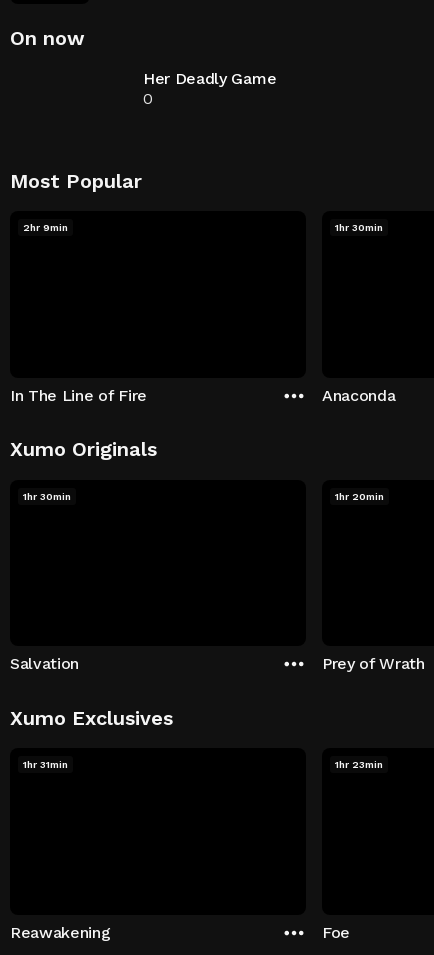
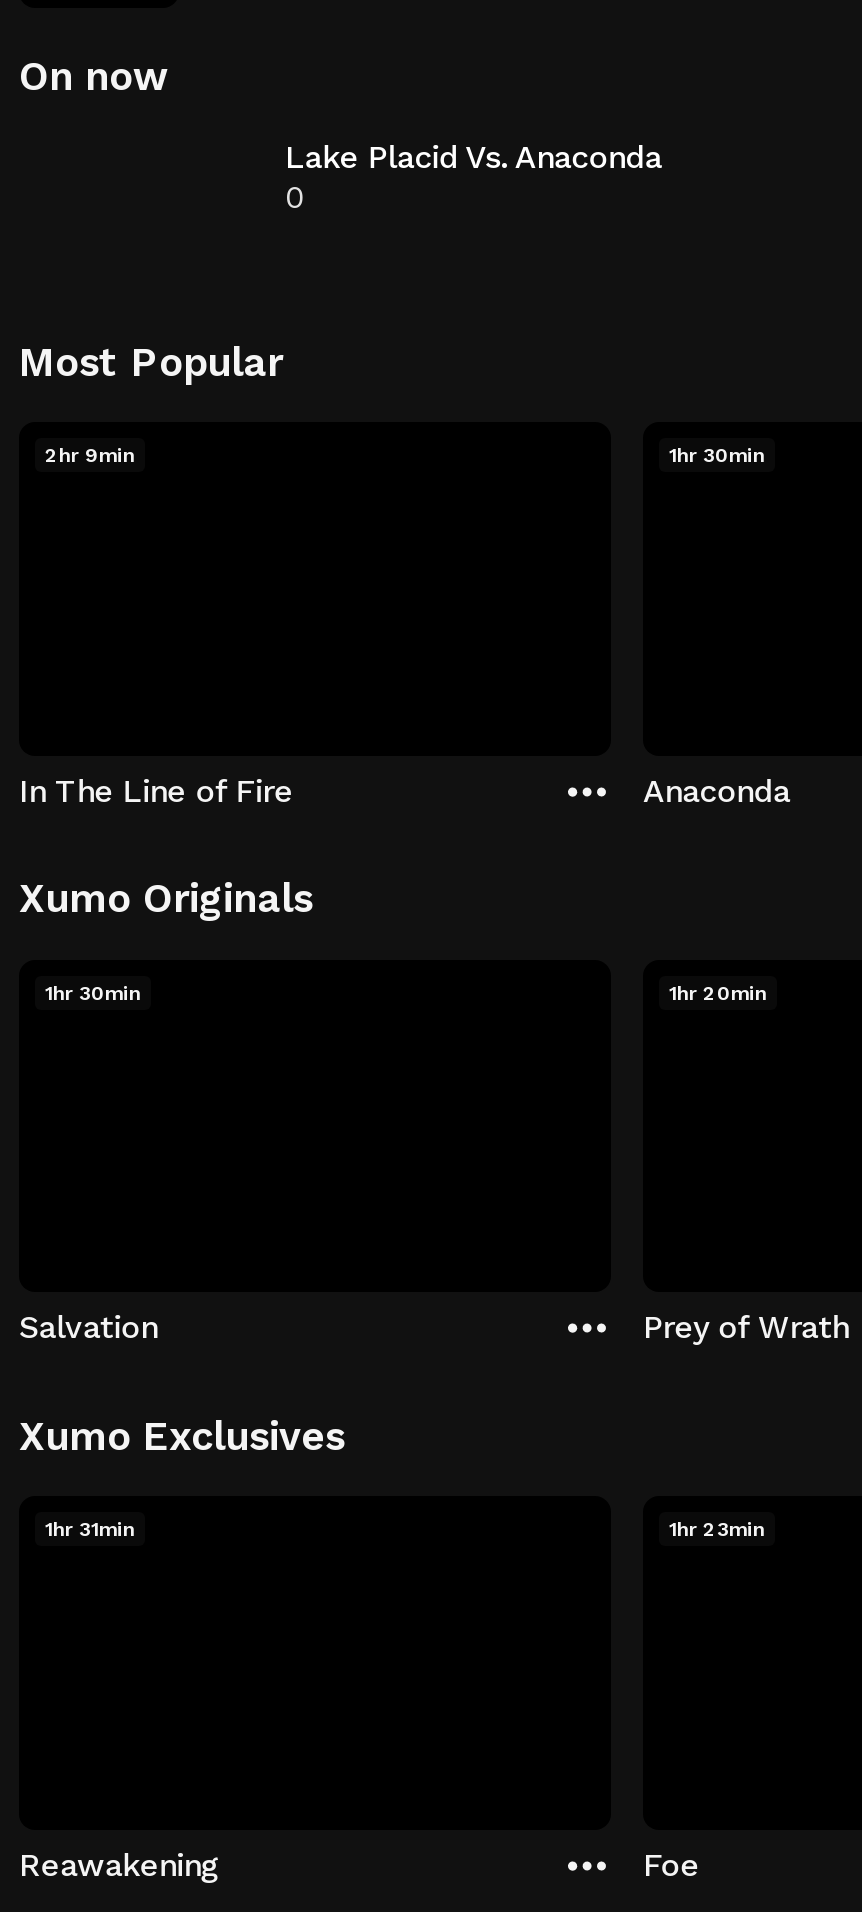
- Her Deadly Game
+ Lake Placid Vs. Anaconda
